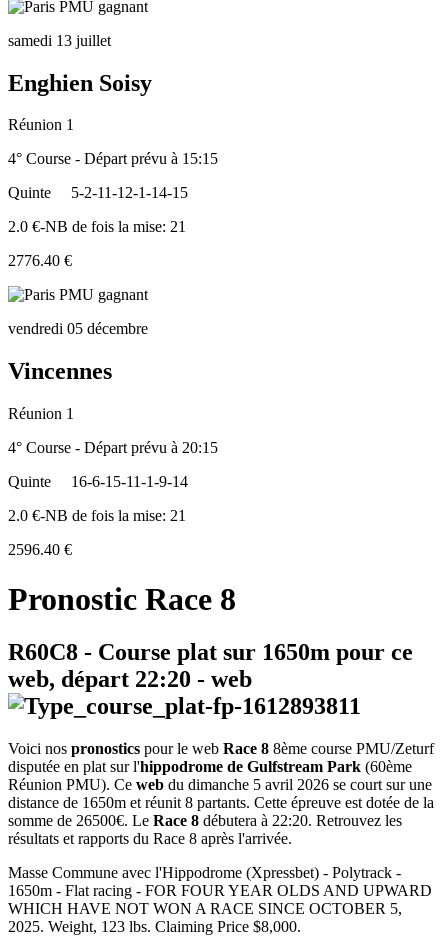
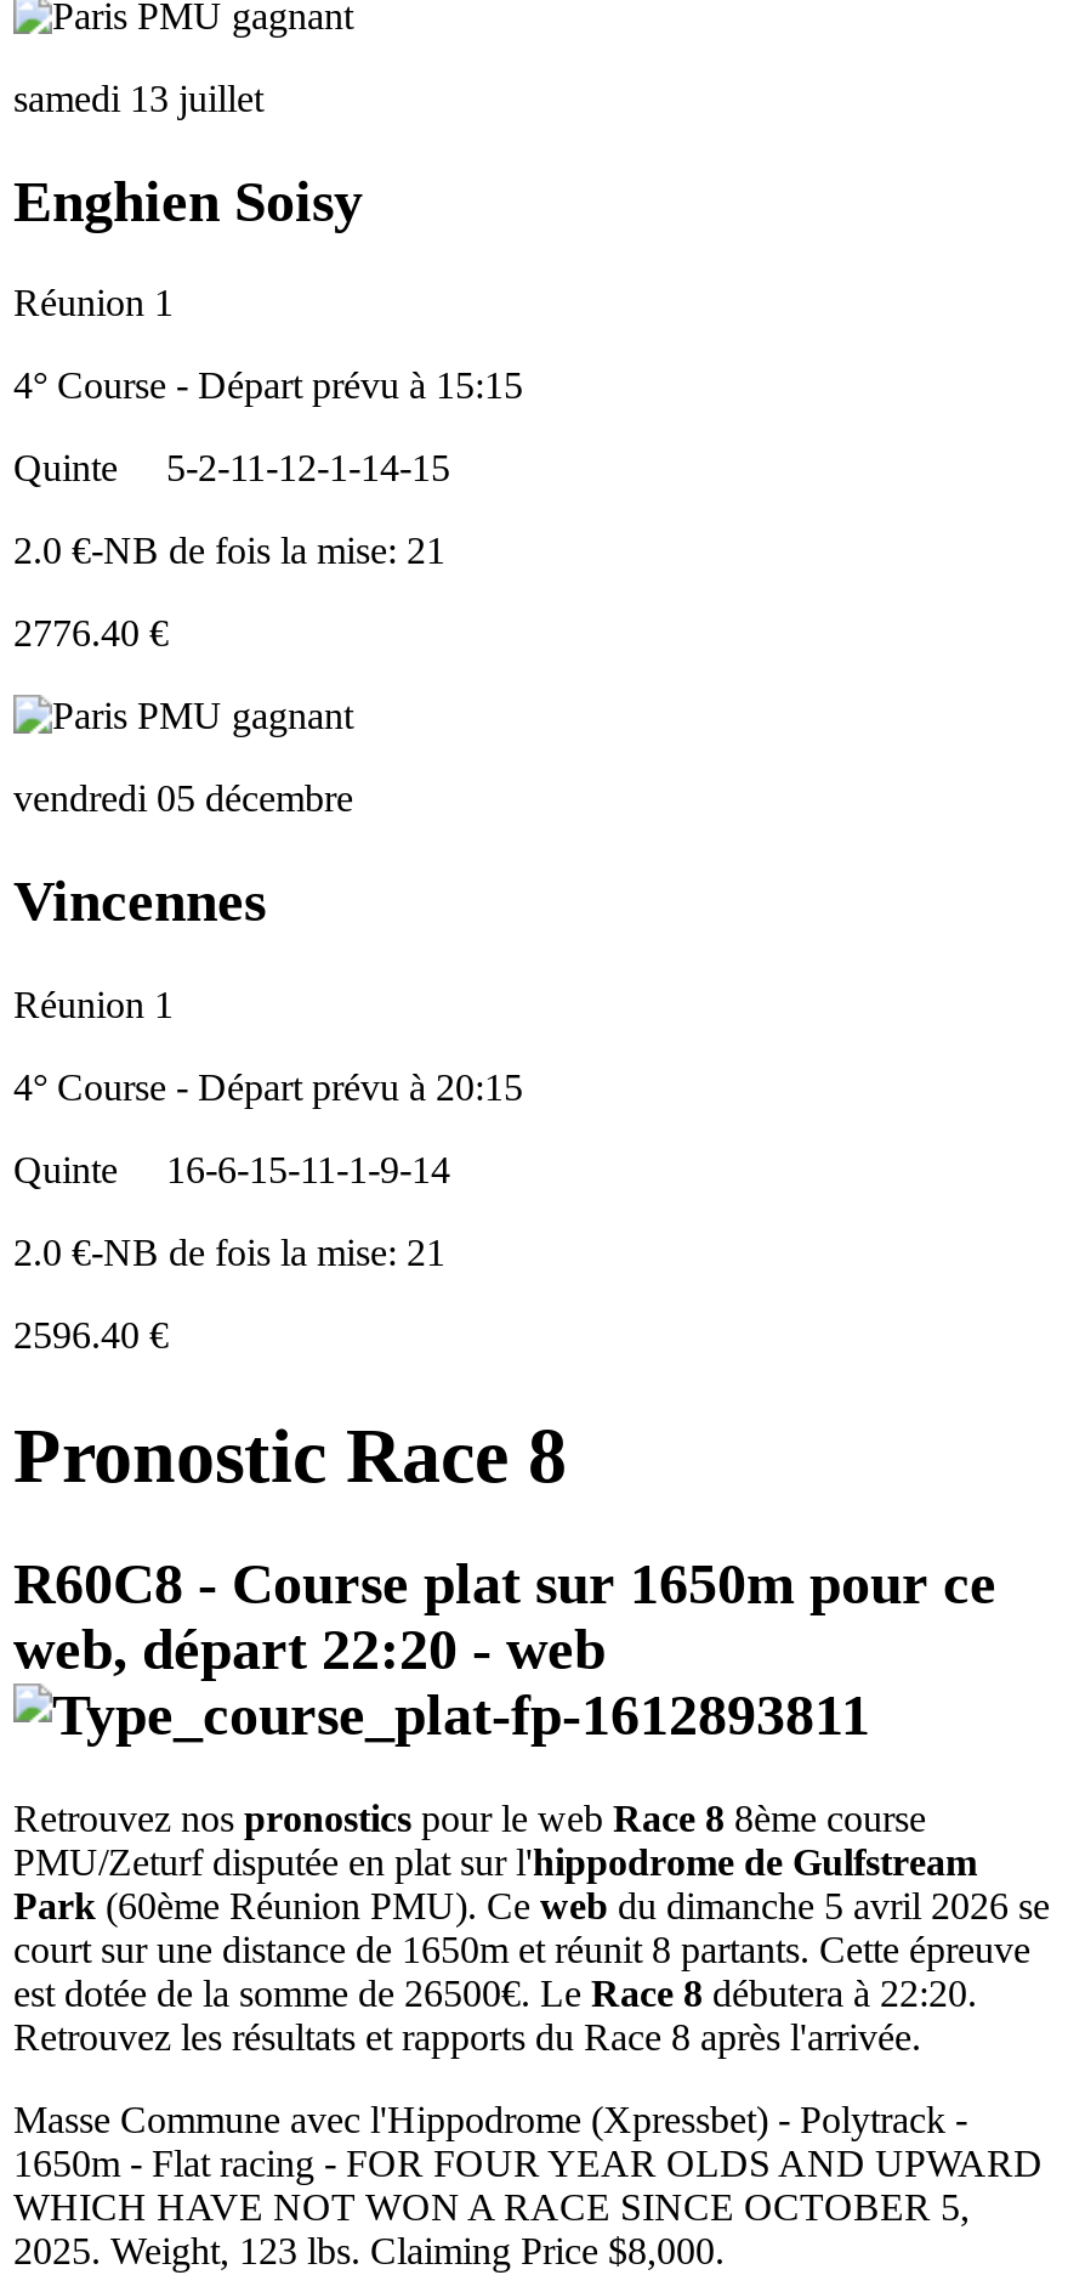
- Voici nos pronostics pour le web Race 8 8ème course PMU/Zeturf
- disputée en plat sur l'hippodrome de Gulfstream Park (60ème
- Réunion PMU). Ce web du dimanche 5 avril 2026 se court sur une
- distance de 1650m et réunit 8 partants. Cette épreuve est dotée de la
- somme de 26500€. Le Race 8 débutera à 22:20. Retrouvez les
- résultats et rapports du Race 8 après l'arrivée.
+ Retrouvez nos pronostics pour le web Race 8 8ème course
+ PMU/Zeturf disputée en plat sur l'hippodrome de Gulfstream
+ Park (60ème Réunion PMU). Ce web du dimanche 5 avril 2026 se
+ court sur une distance de 1650m et réunit 8 partants. Cette épreuve
+ est dotée de la somme de 26500€. Le Race 8 débutera à 22:20.
+ Retrouvez les résultats et rapports du Race 8 après l'arrivée.
